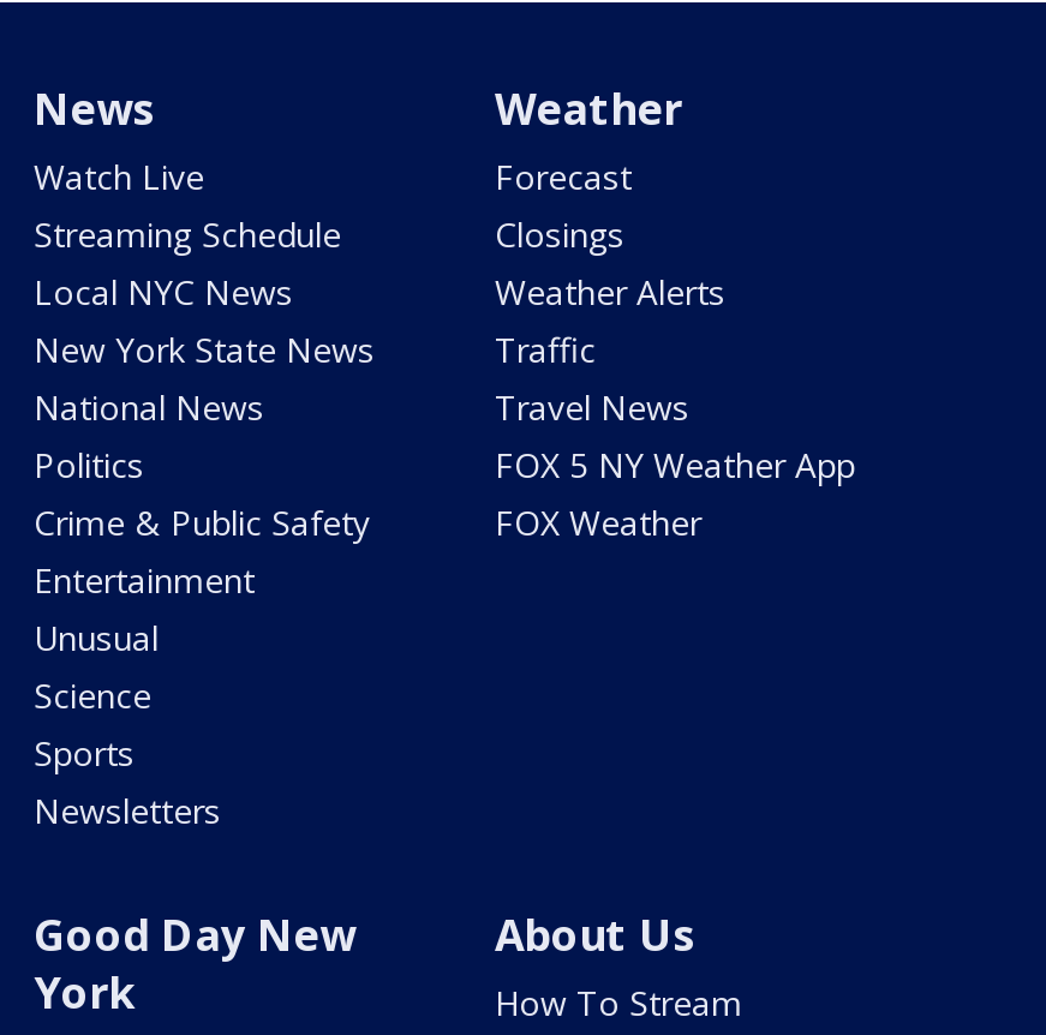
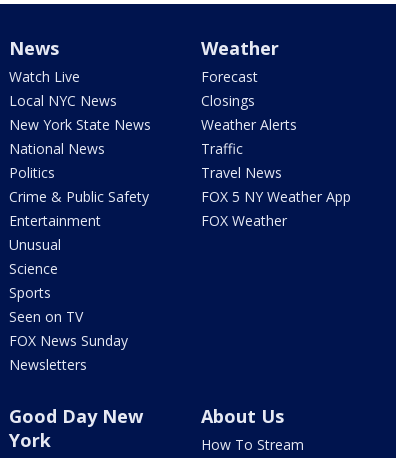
- Streaming Schedule

moved up: Local NYC News | New York State News | National News | ... | Science | Sports

+ Seen on TV
+ FOX News Sunday
